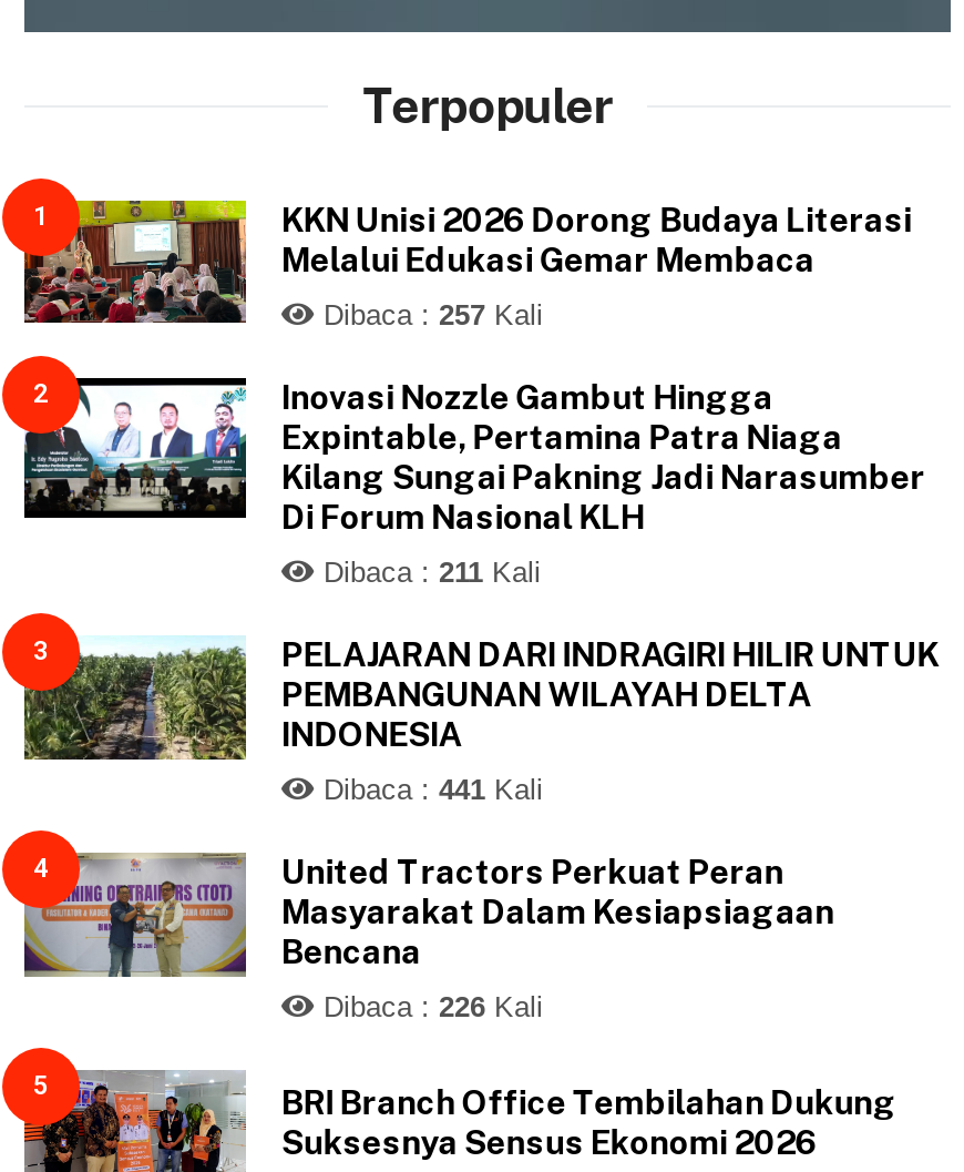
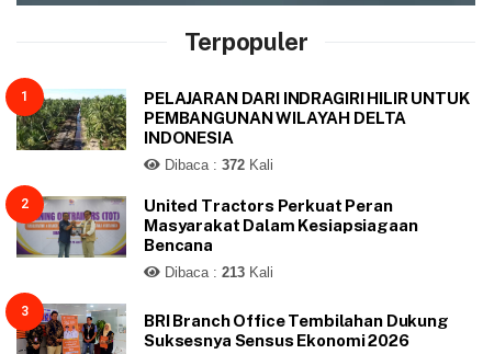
- [image]
- KKN Unisi 2026 Dorong Budaya Literasi
- Melalui Edukasi Gemar Membaca
- Dibaca : 257 Kali
- 2
- Inovasi Nozzle Gambut Hingga
- Expintable, Pertamina Patra Niaga
- Kilang Sungai Pakning Jadi Narasumber
- Di Forum Nasional KLH
- Dibaca : 211 Kali
- 3

- [image]

- Dibaca : 441 Kali
+ Dibaca : 372 Kali

- 4
+ 2

- Dibaca : 226 Kali
+ Dibaca : 213 Kali

- 5
+ 3
